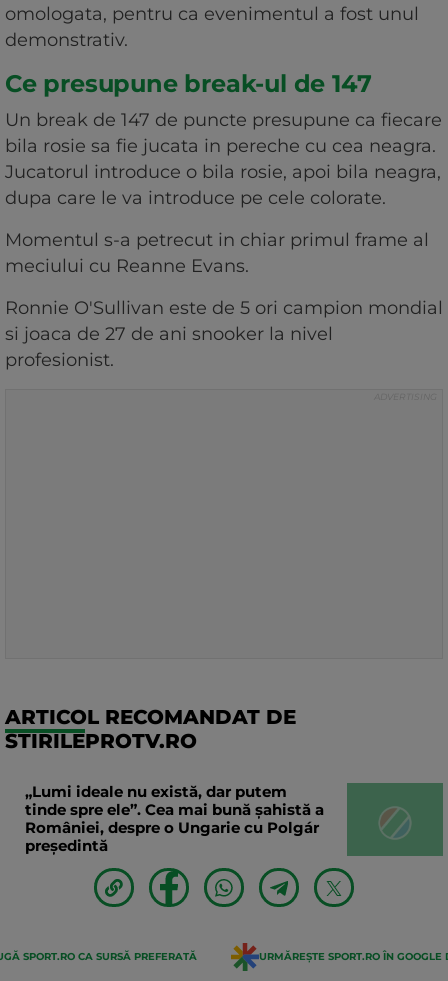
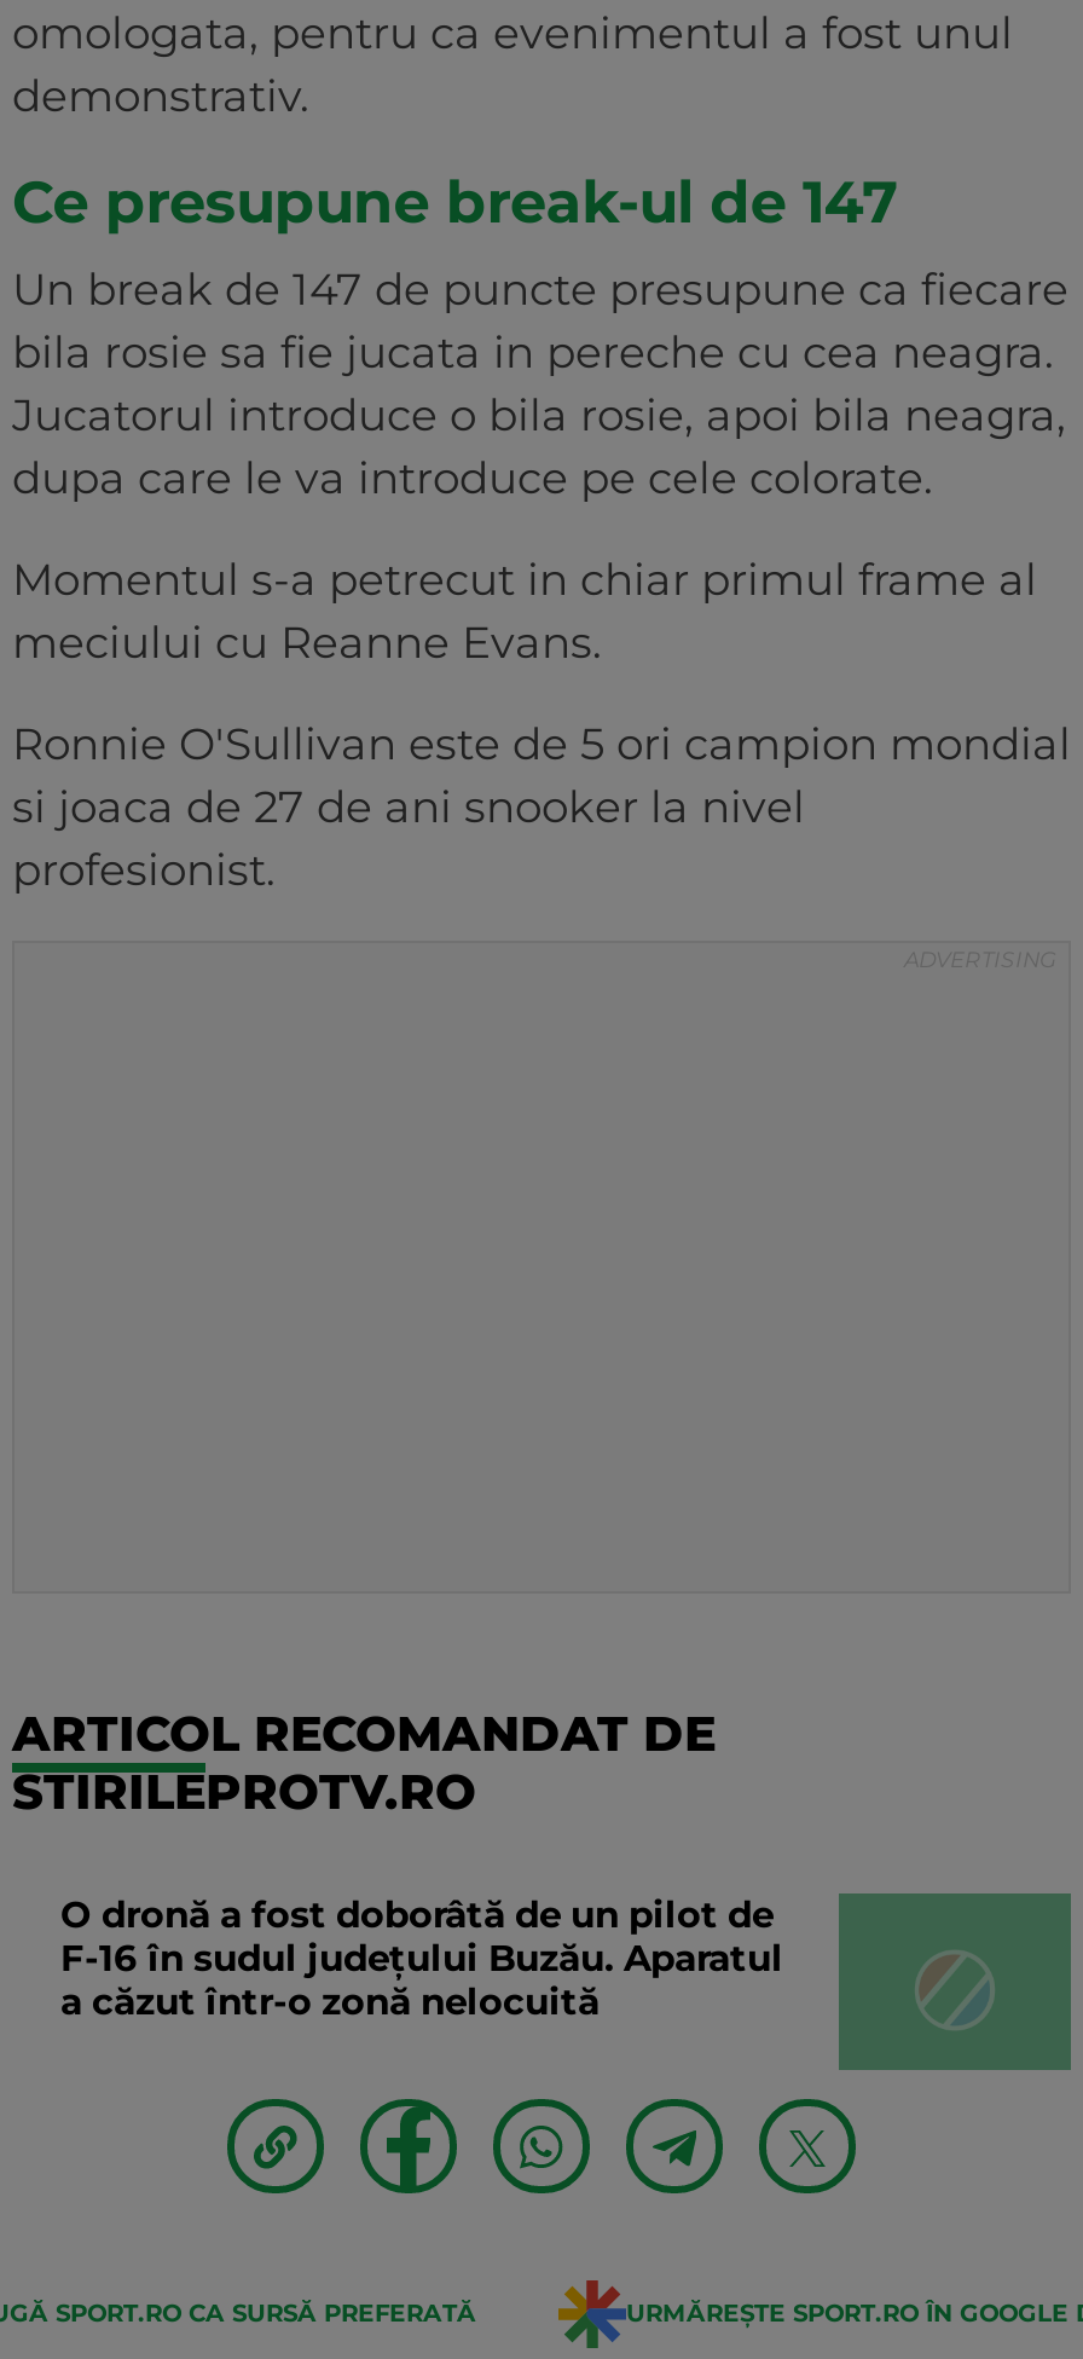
- „Lumi ideale nu există, dar putem
- tinde spre ele”. Cea mai bună șahistă a
- României, despre o Ungarie cu Polgár
- președintă
+ O dronă a fost doborâtă de un pilot de
+ F-16 în sudul județului Buzău. Aparatul
+ a căzut într-o zonă nelocuită
